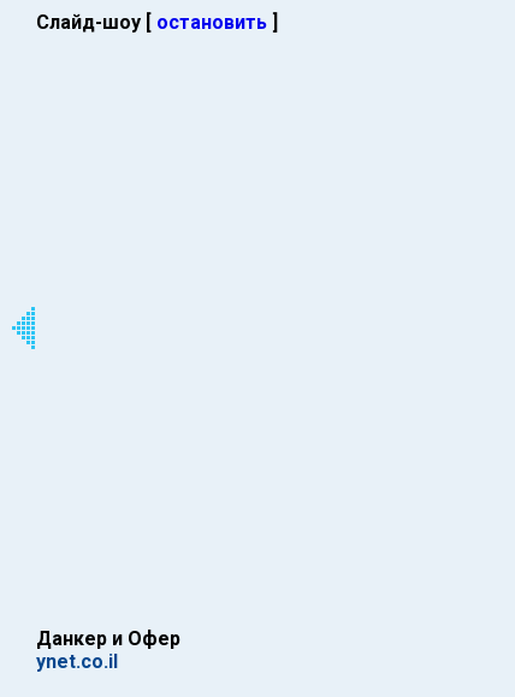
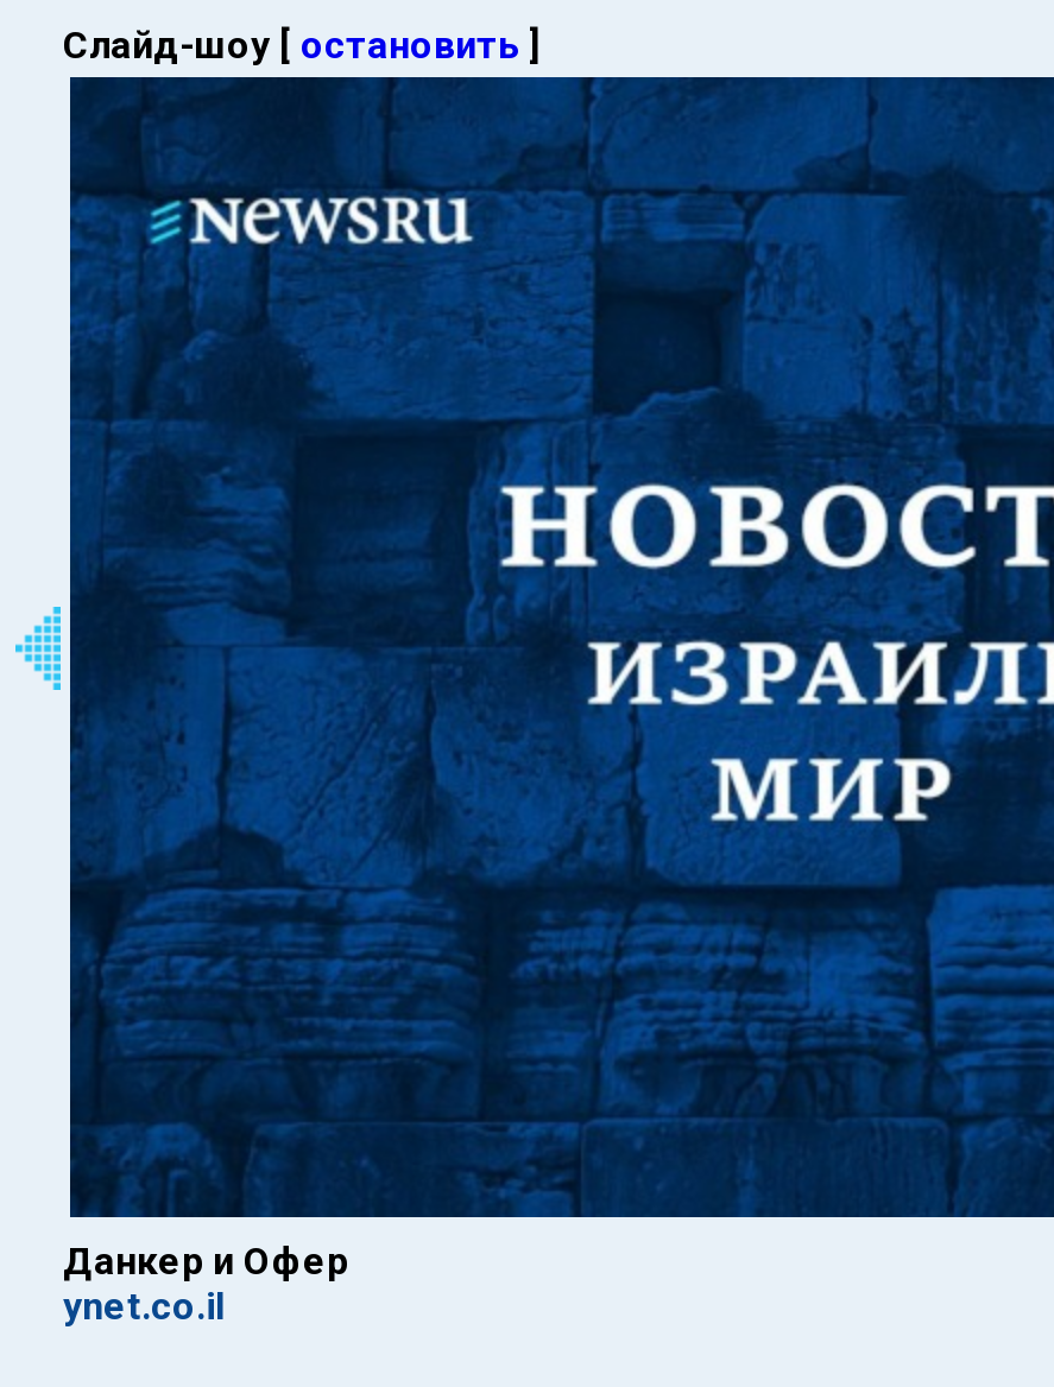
+ [image]
